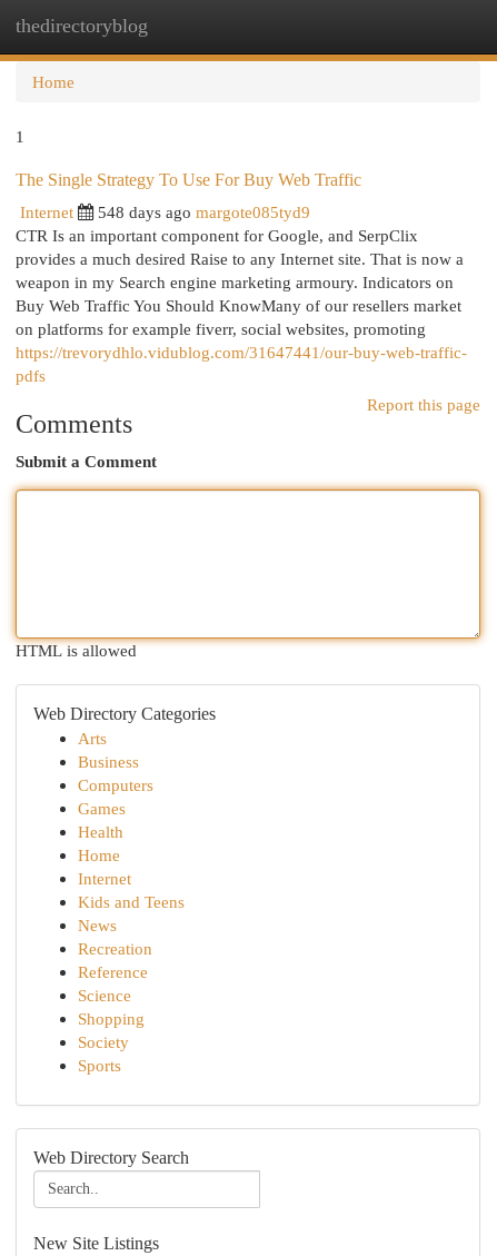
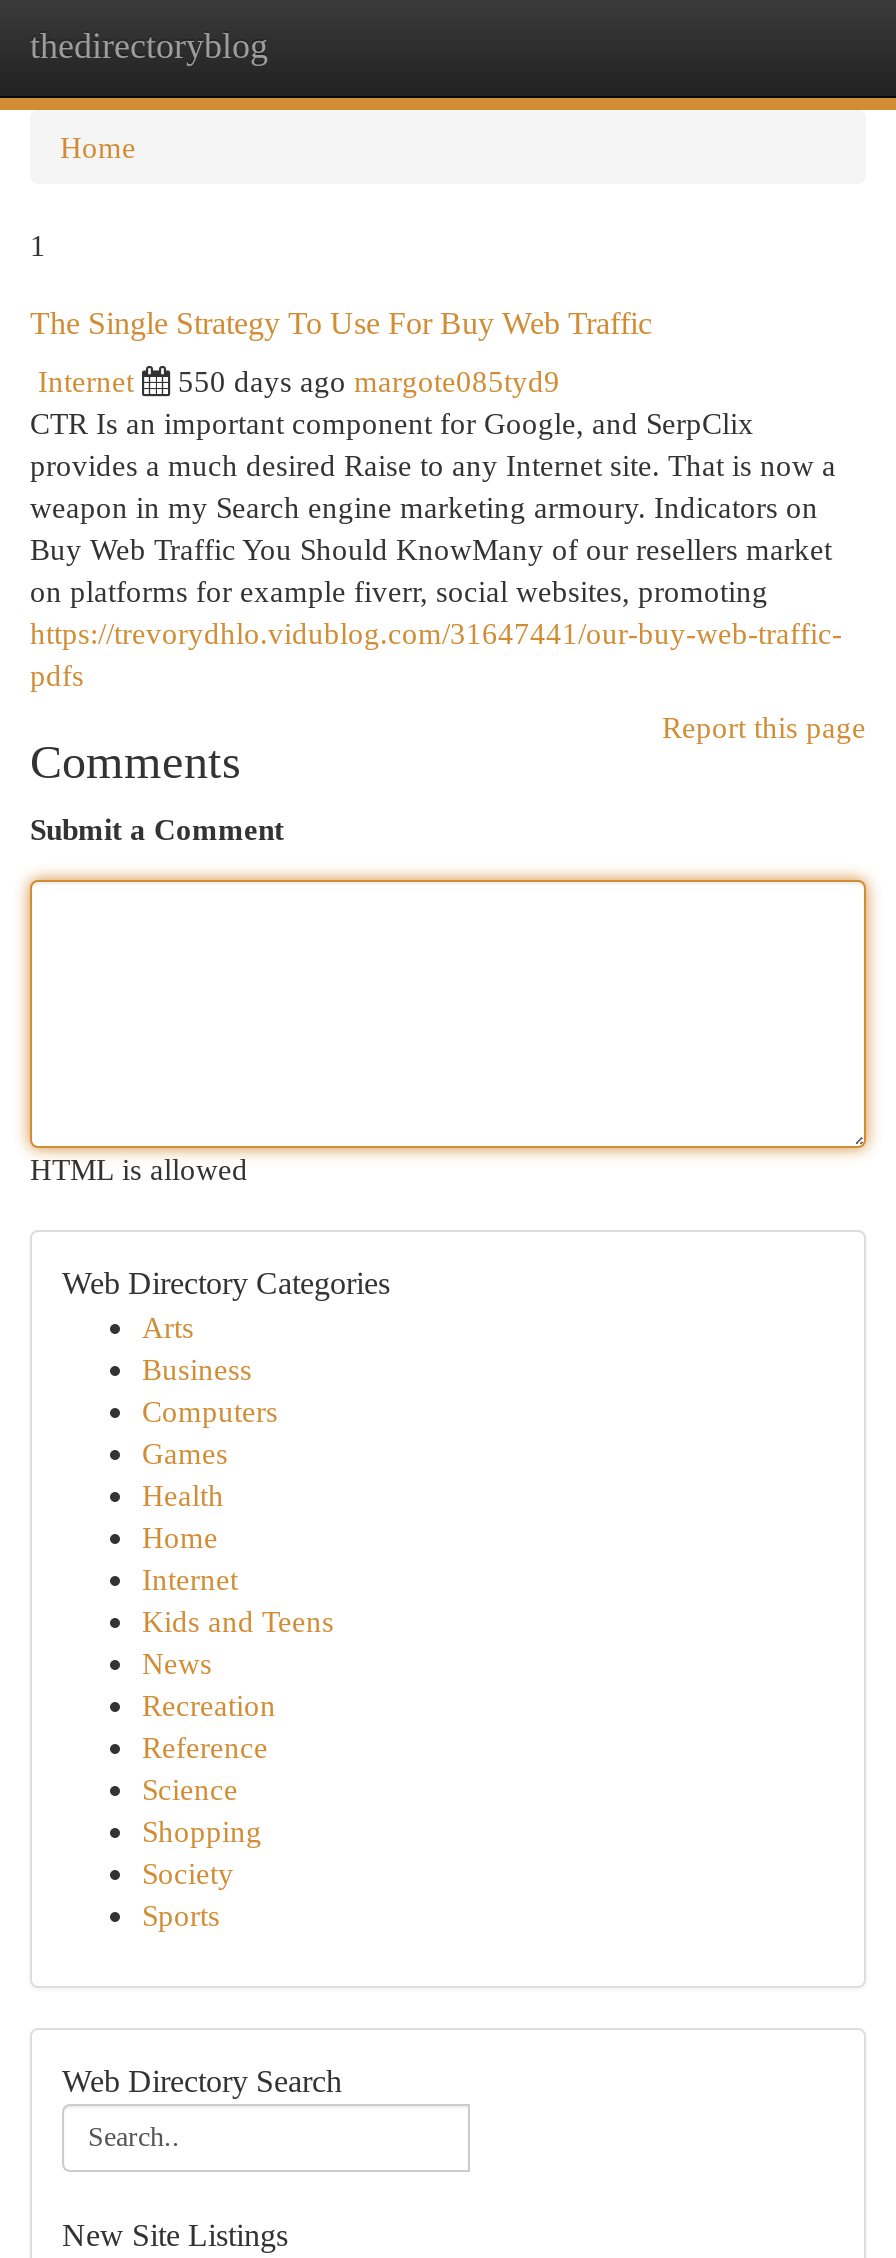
- 548 days ago margote085tyd9
+ 550 days ago margote085tyd9
